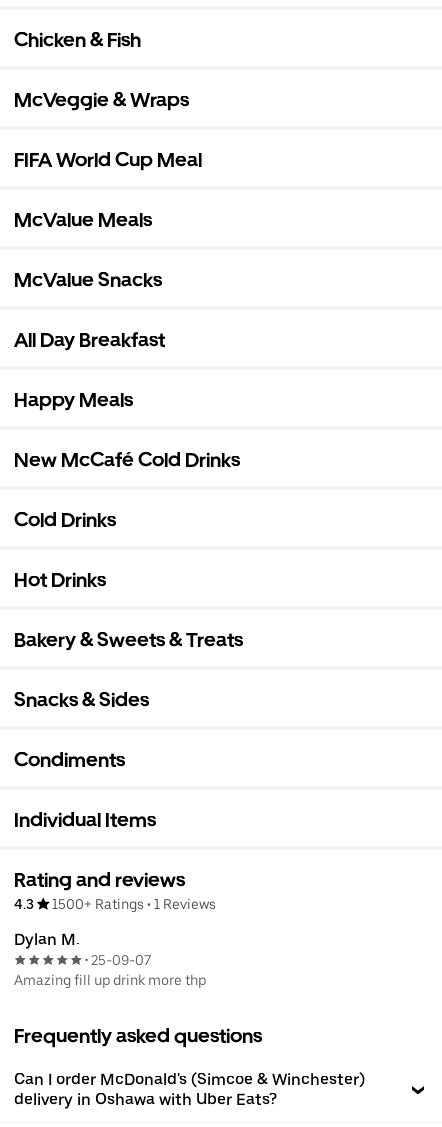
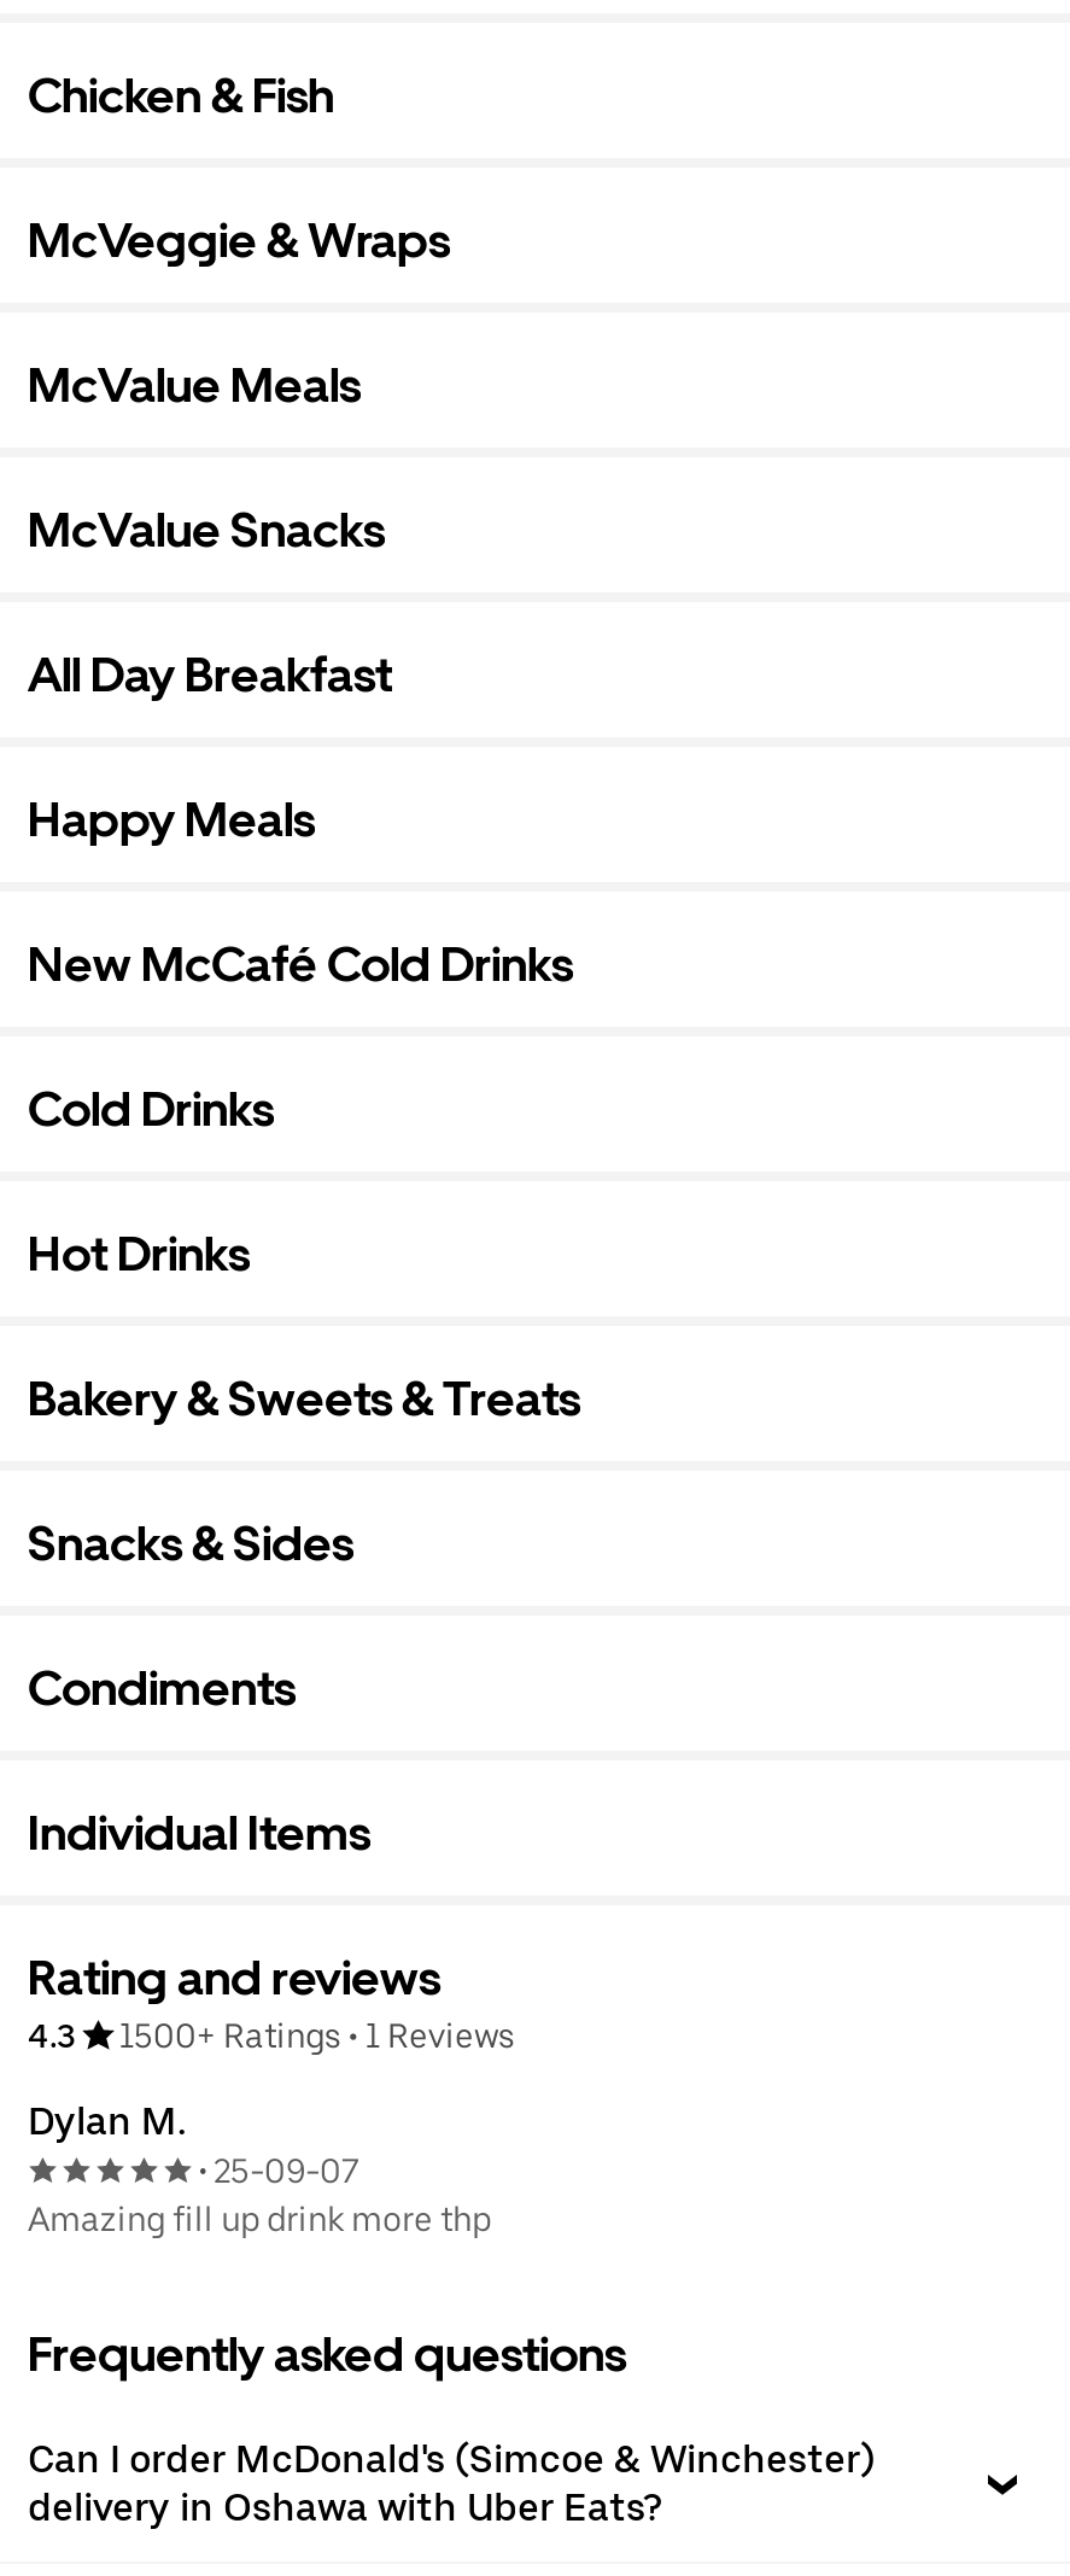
- FIFA World Cup Meal
